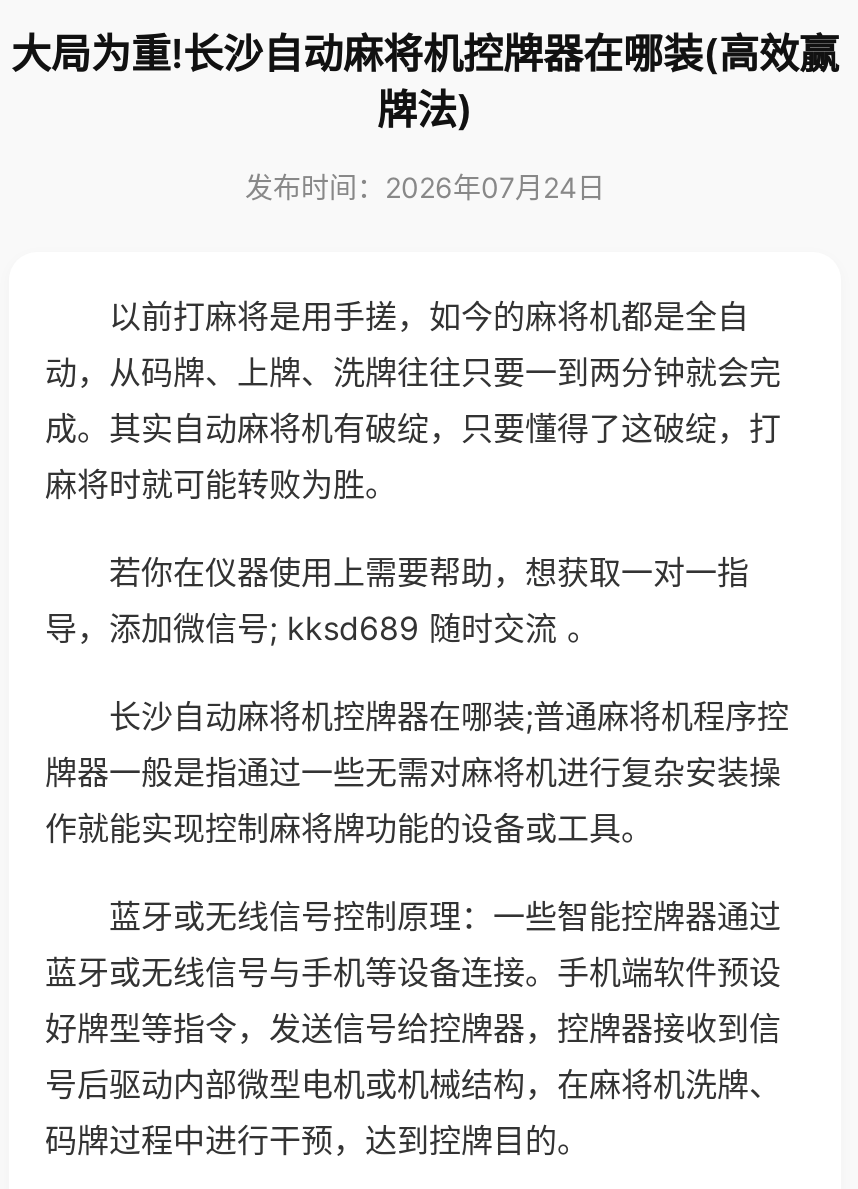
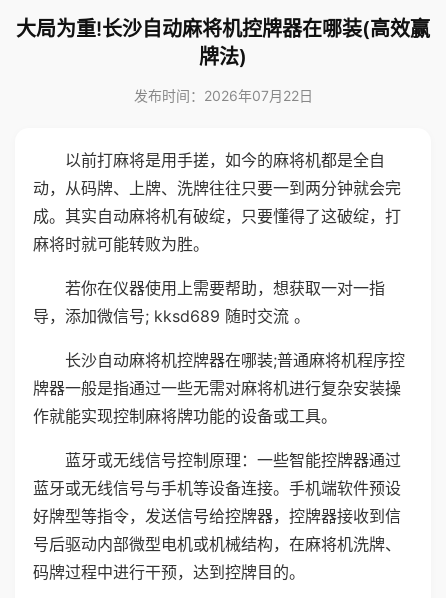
- 发布时间：2026年07月24日
+ 发布时间：2026年07月22日
